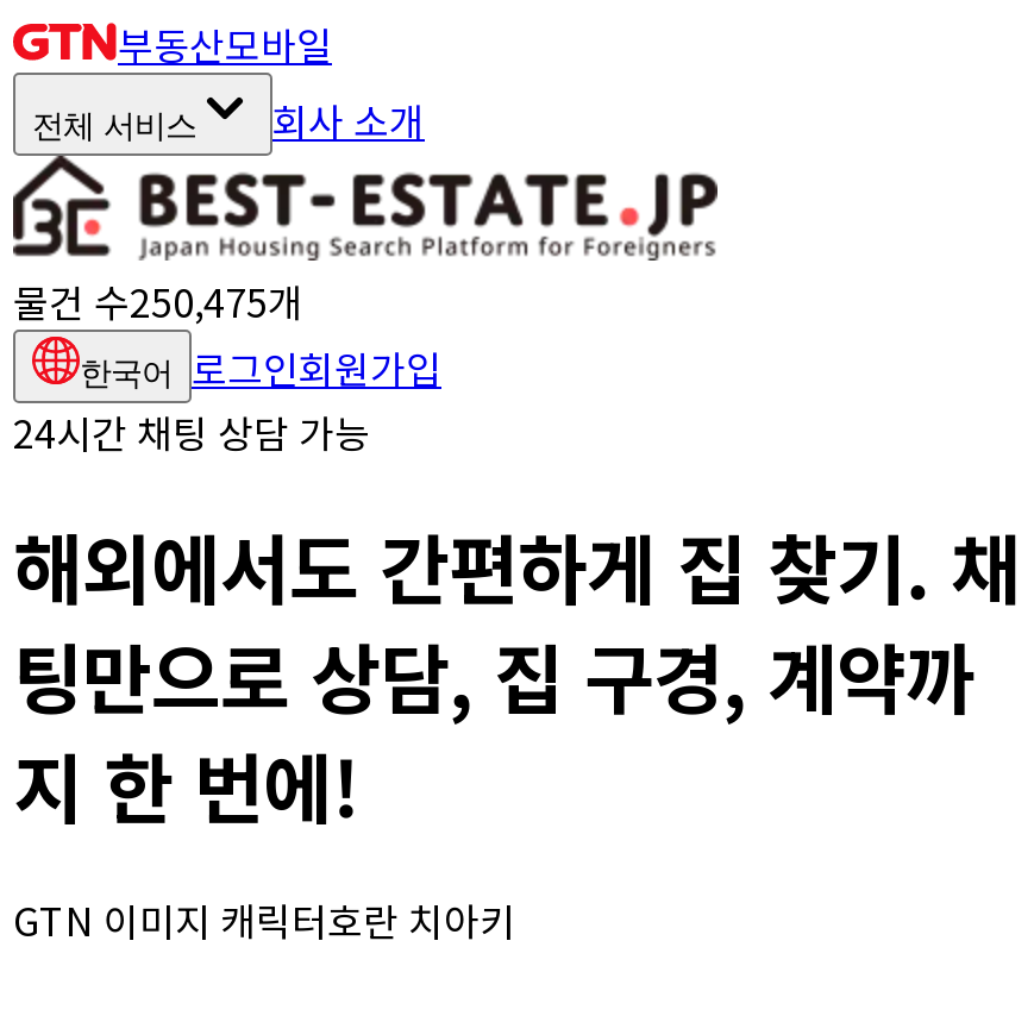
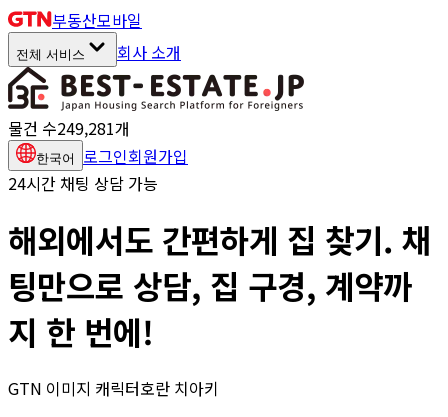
- 물건 수250,475개
+ 물건 수249,281개
